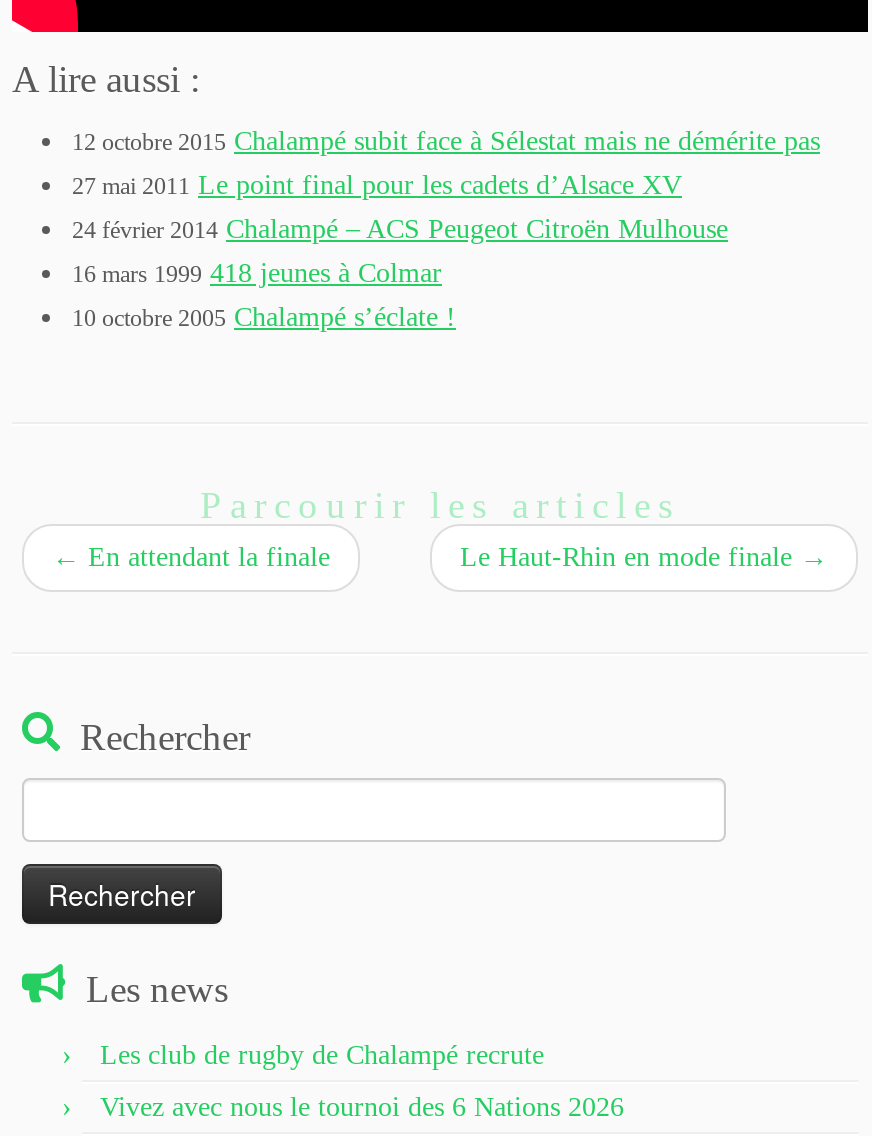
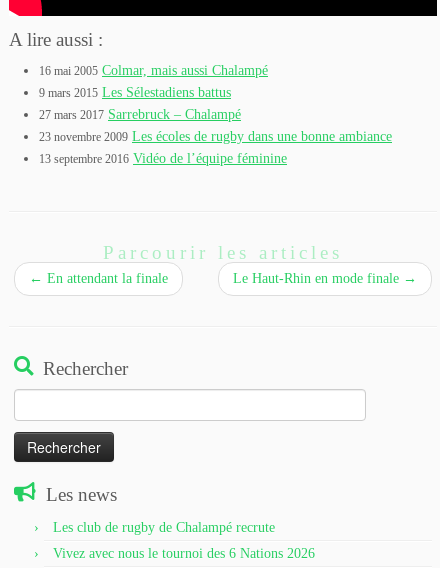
- 12 octobre 2015 Chalampé subit face à Sélestat mais ne démérite pas
+ 16 mai 2005 Colmar, mais aussi Chalampé

- 27 mai 2011 Le point final pour les cadets d’Alsace XV
+ 9 mars 2015 Les Sélestadiens battus

- 24 février 2014 Chalampé – ACS Peugeot Citroën Mulhouse
+ 27 mars 2017 Sarrebruck – Chalampé

- 16 mars 1999 418 jeunes à Colmar
+ 23 novembre 2009 Les écoles de rugby dans une bonne ambiance

- 10 octobre 2005 Chalampé s’éclate !
+ 13 septembre 2016 Vidéo de l’équipe féminine
